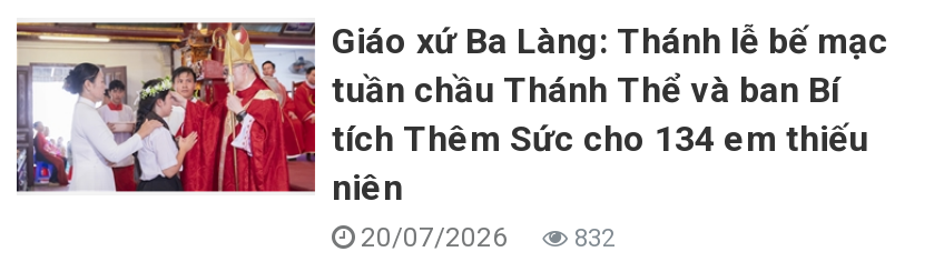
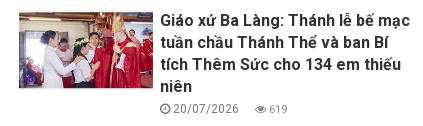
- 832
+ 619
